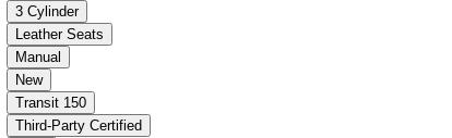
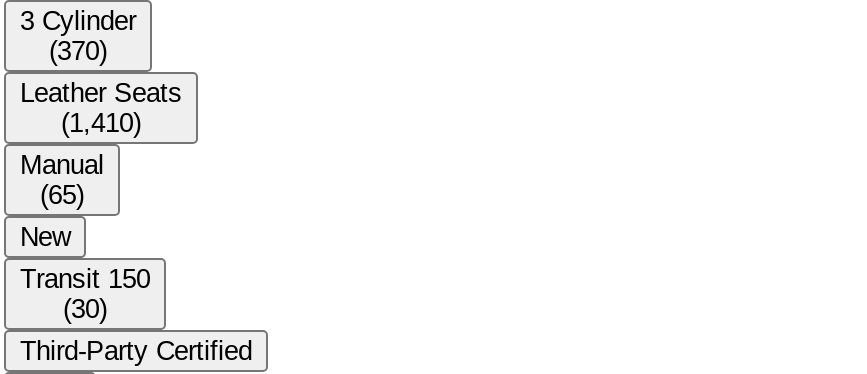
+ (370)

+ (1,410)

+ (65)

+ (30)
